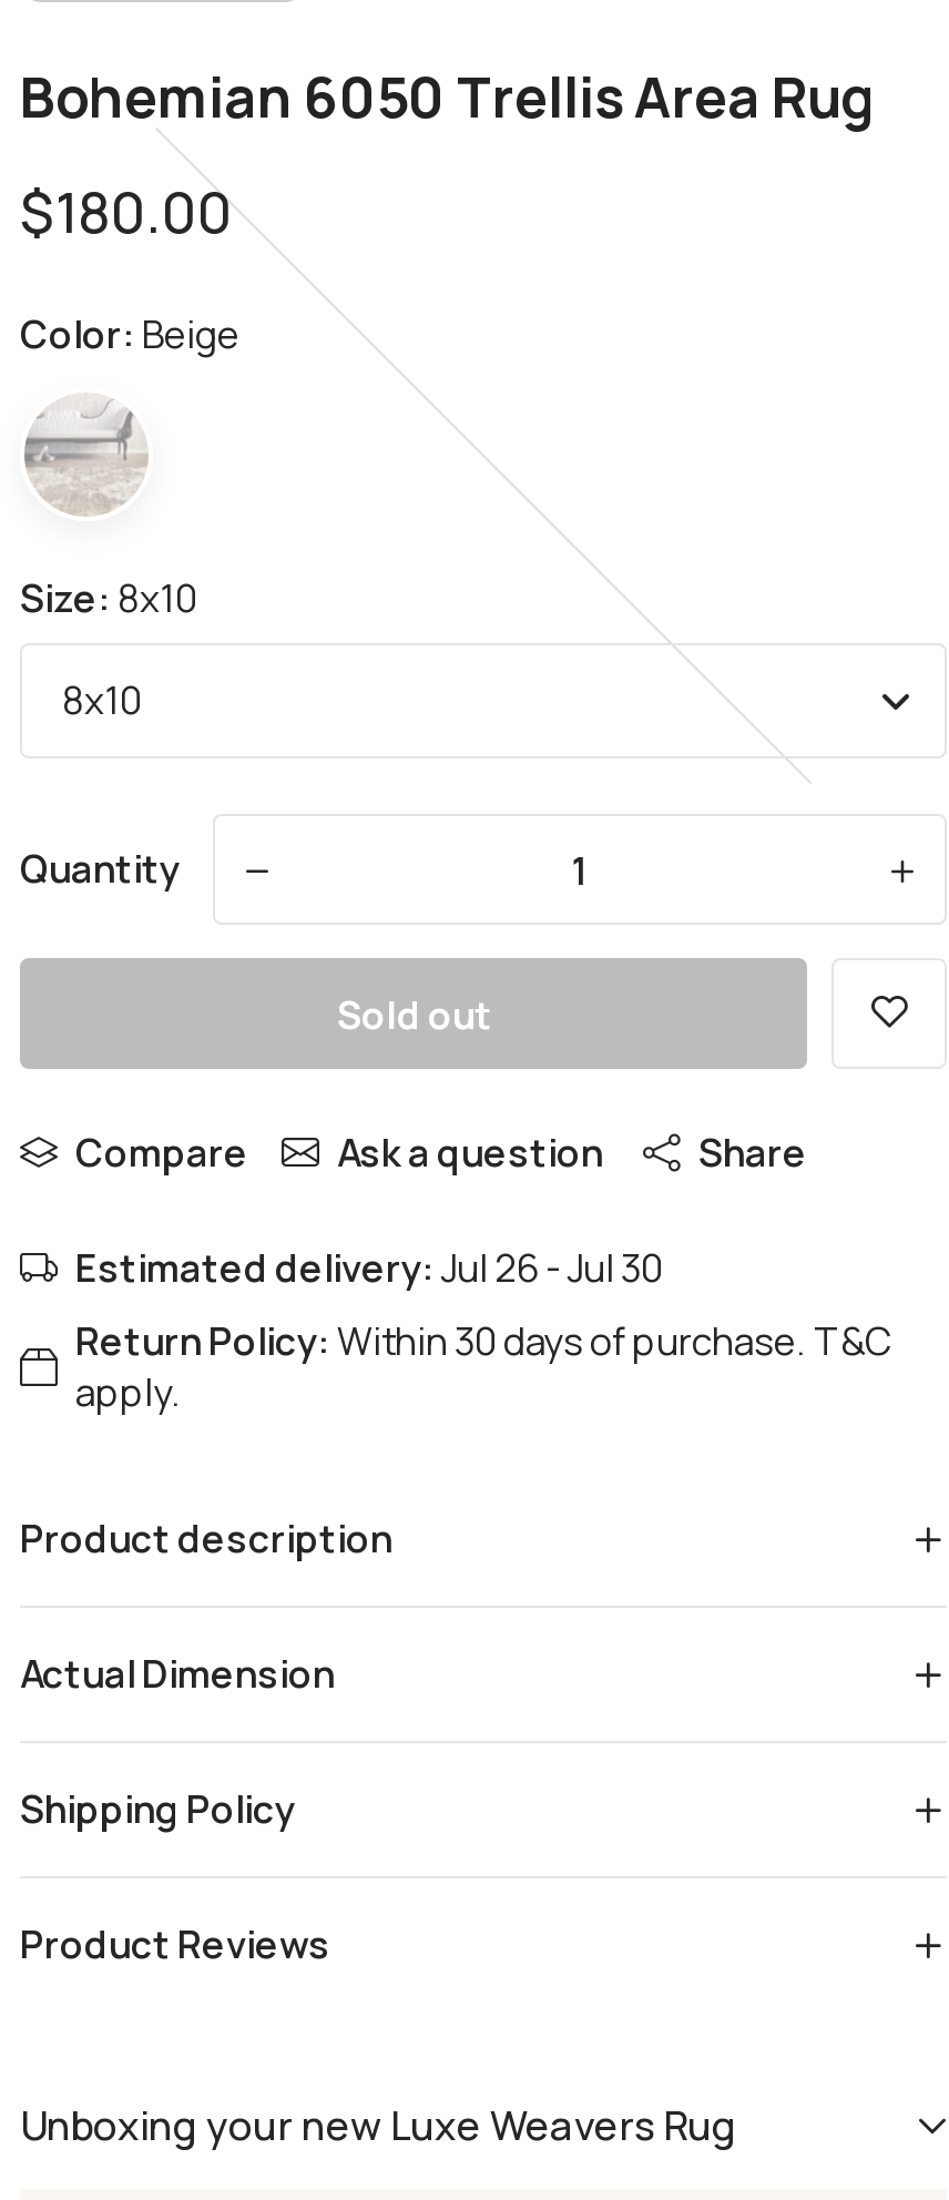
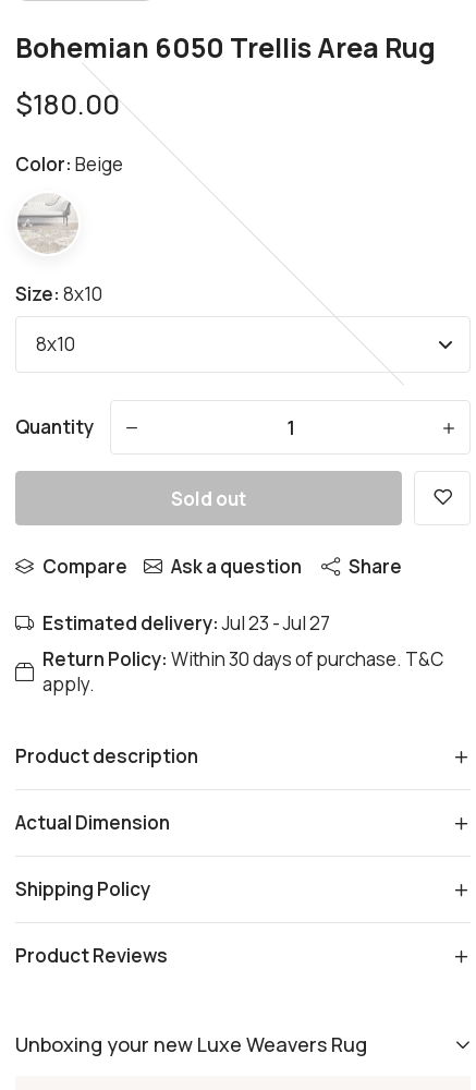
- Estimated delivery: Jul 26 - Jul 30
+ Estimated delivery: Jul 23 - Jul 27
